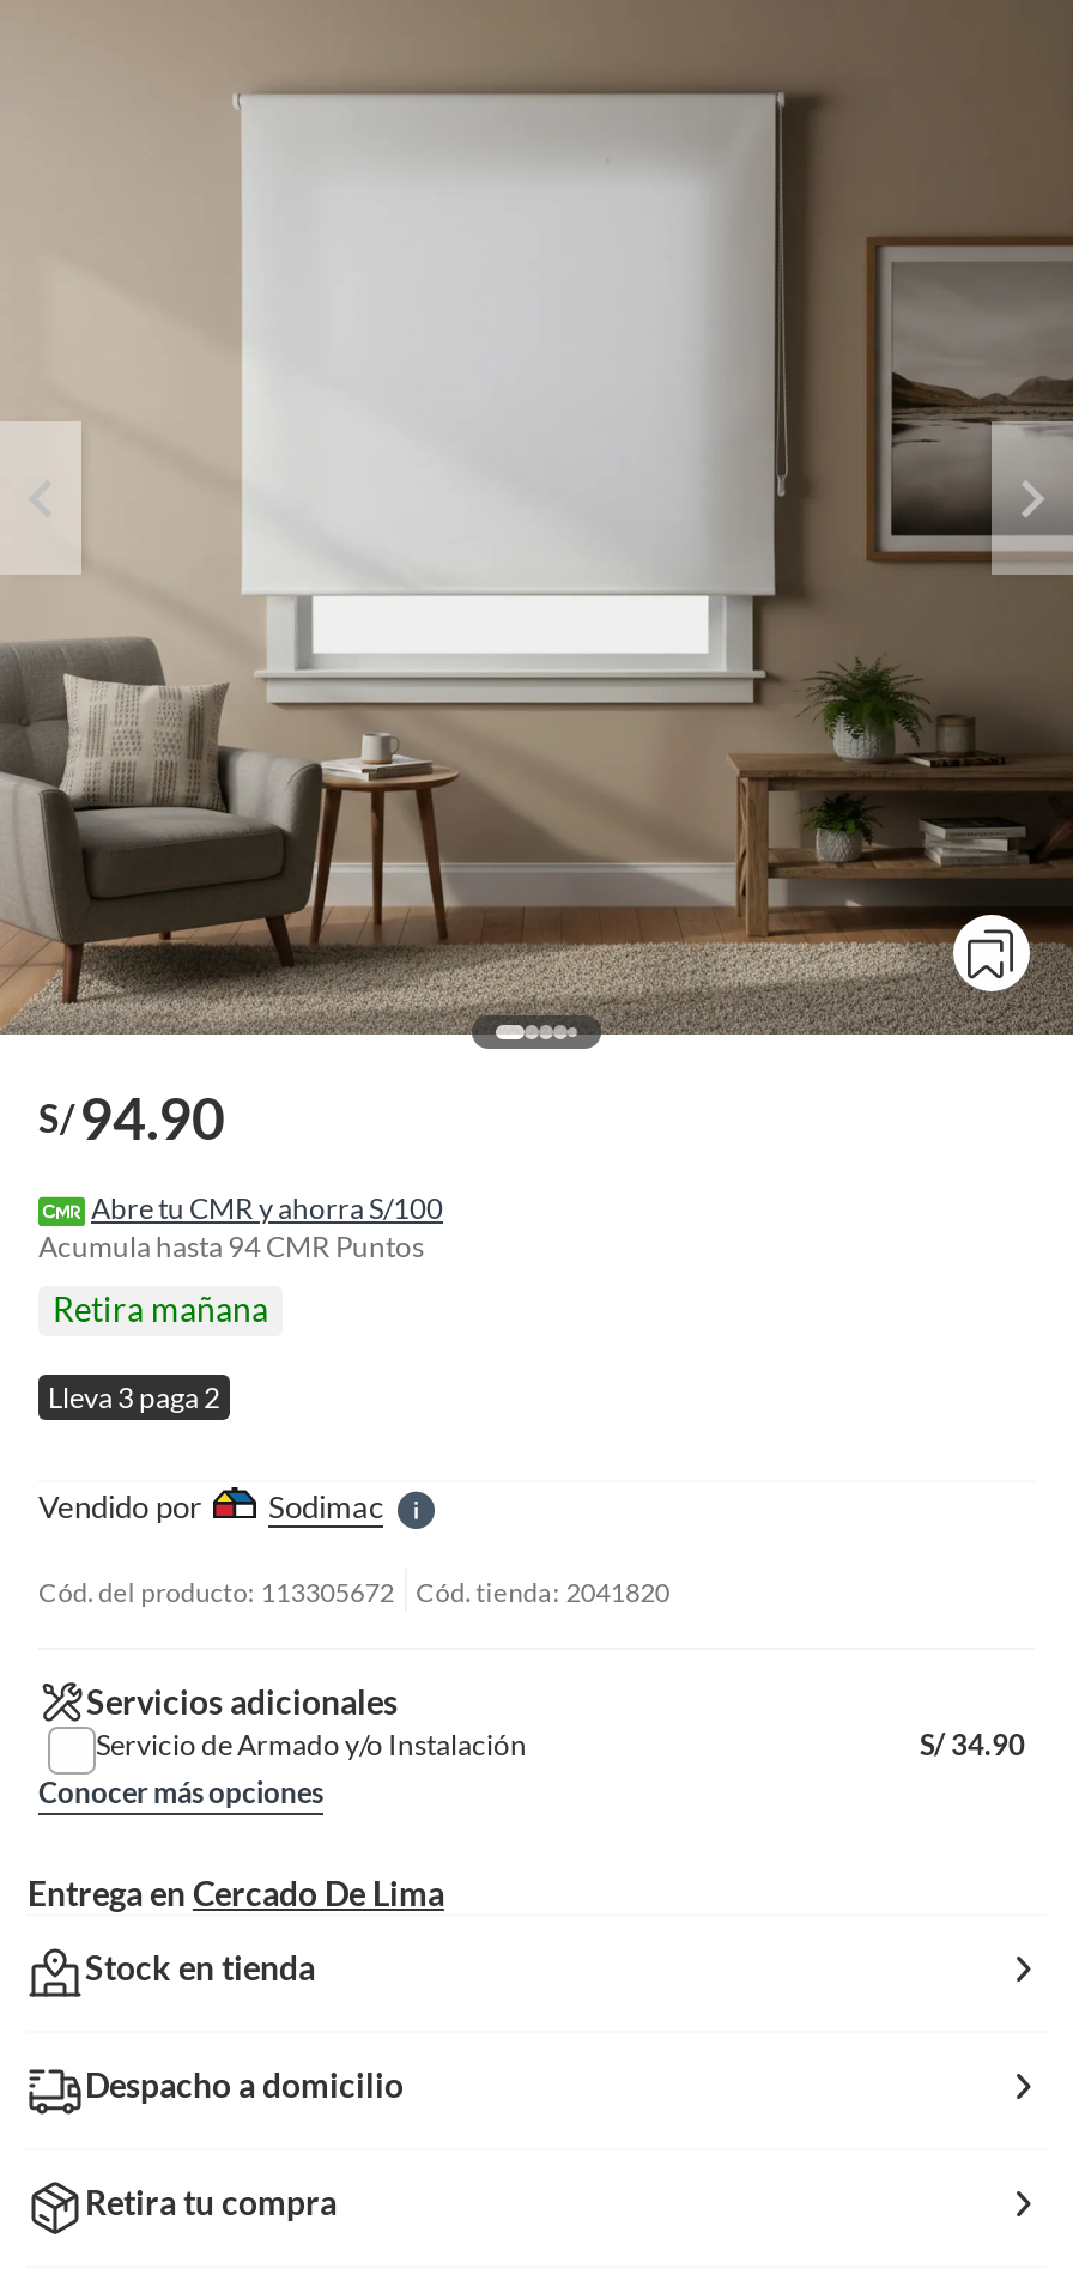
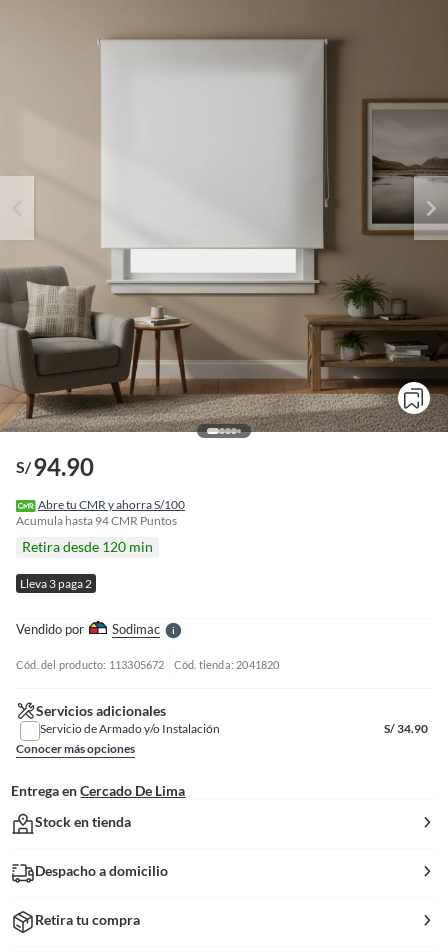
- Retira mañana
+ Retira desde 120 min
